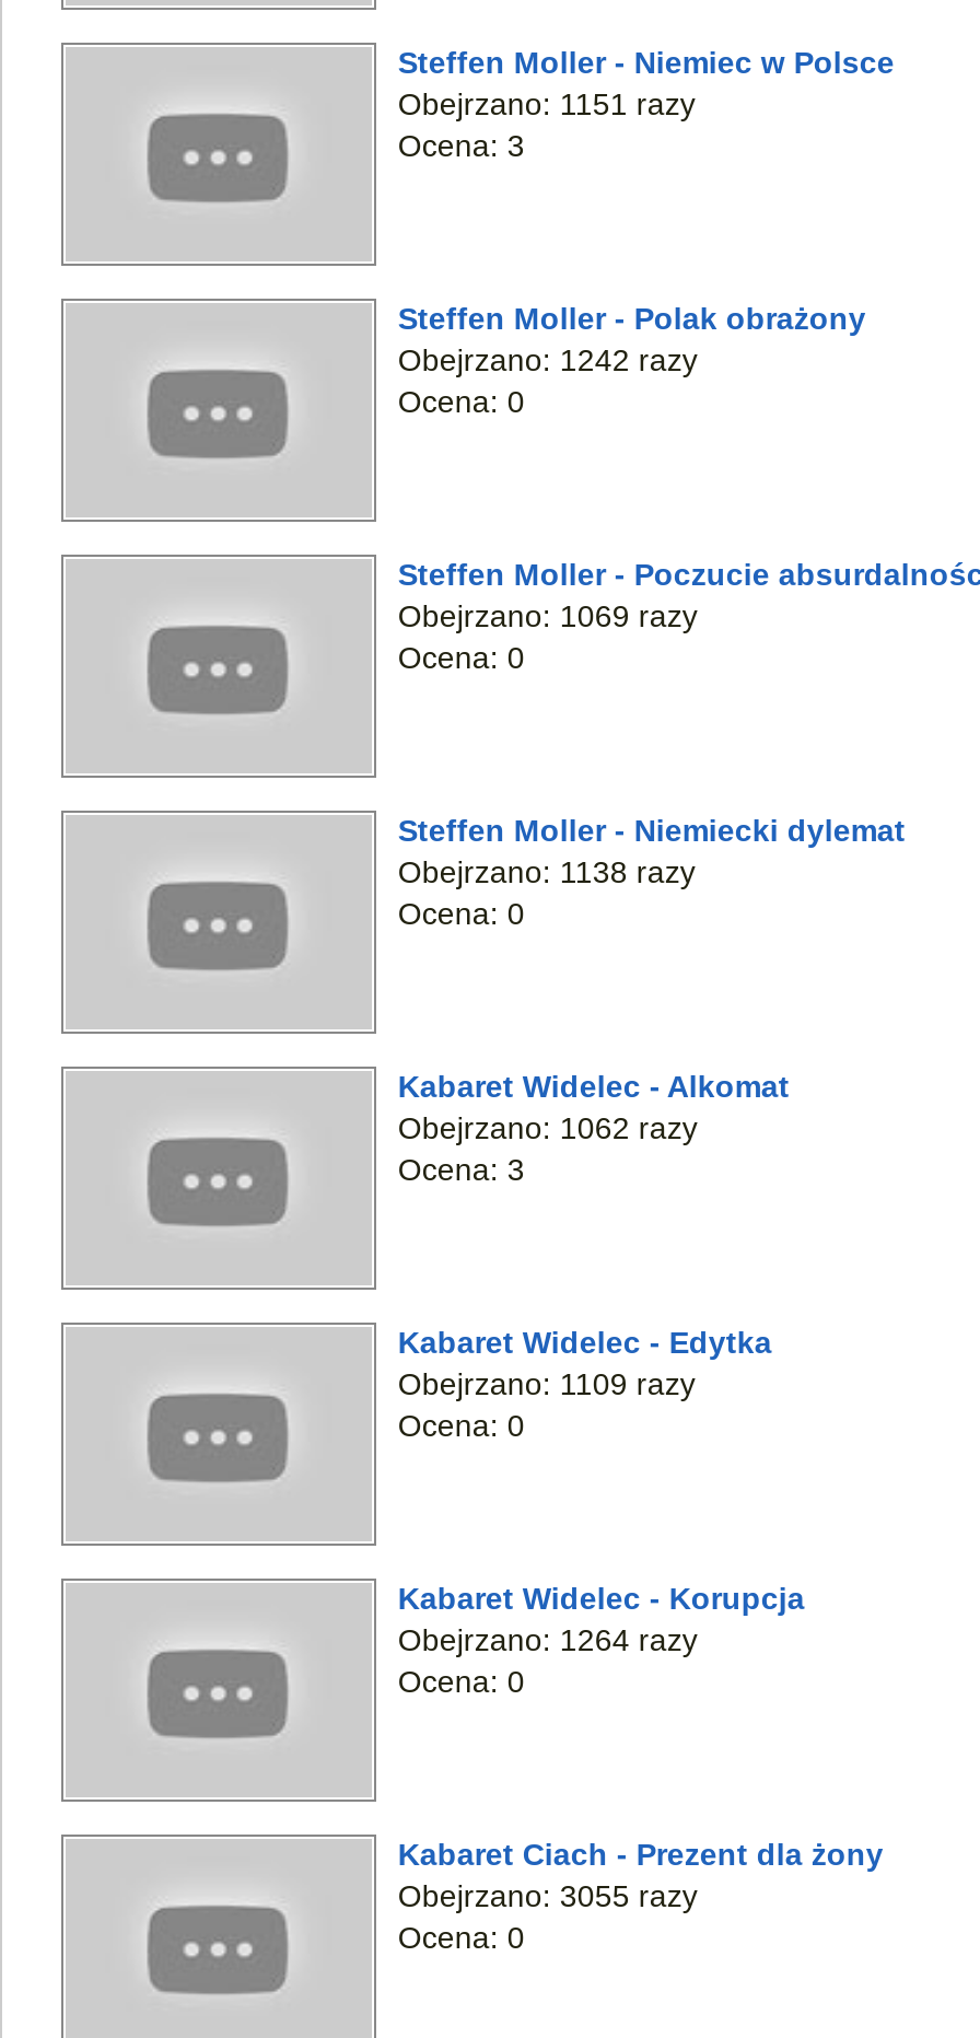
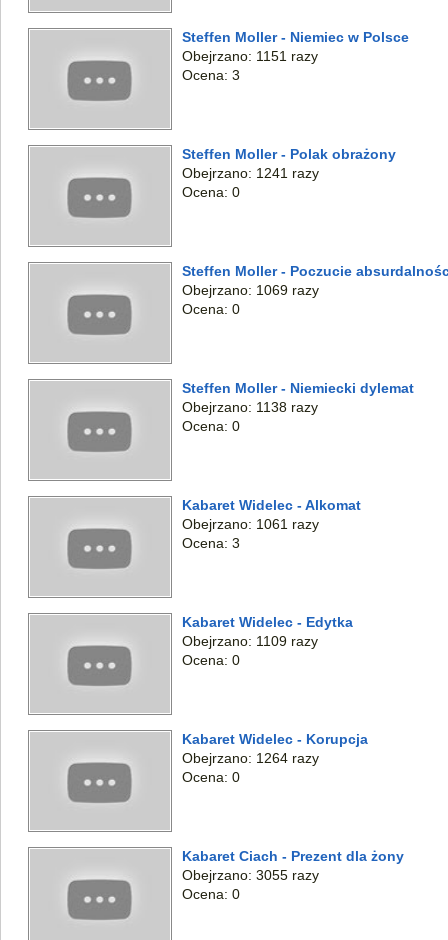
- Obejrzano: 1242 razy
+ Obejrzano: 1241 razy

- Obejrzano: 1062 razy
+ Obejrzano: 1061 razy
